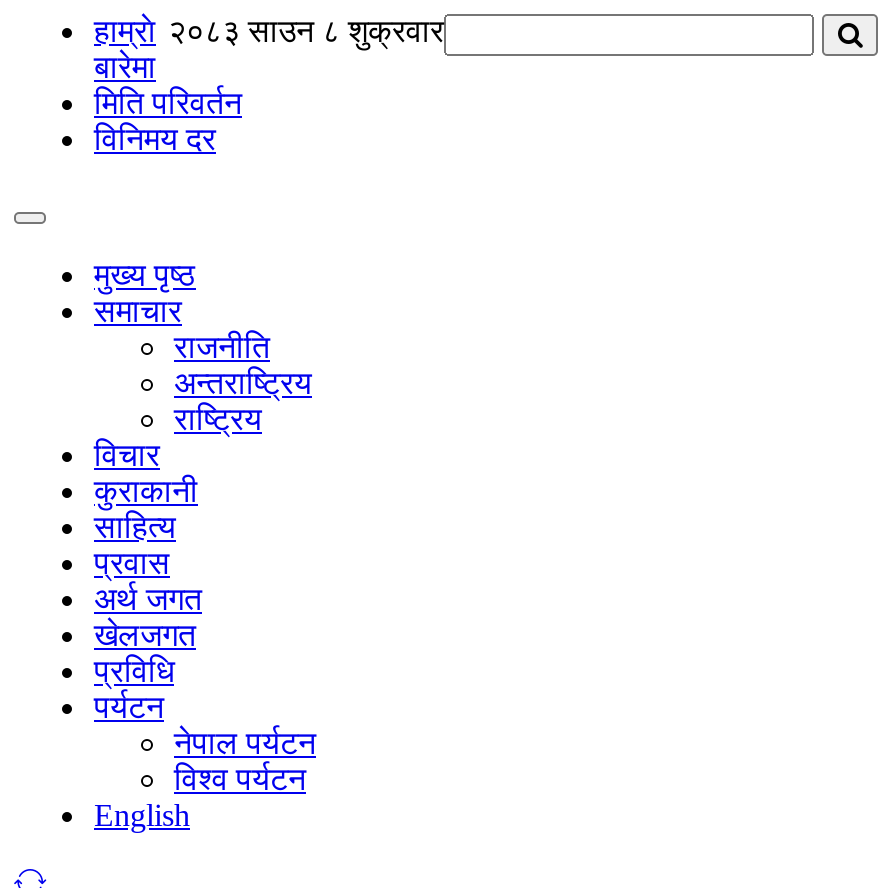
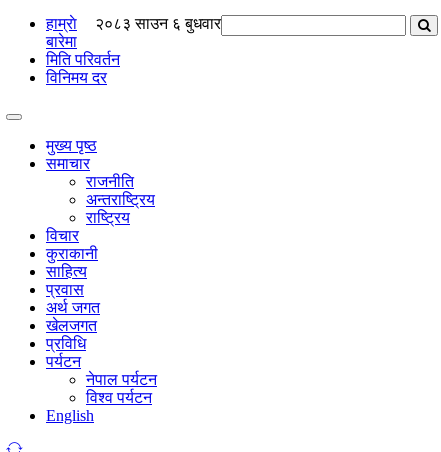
- २०८३ साउन ८ शुक्रवार
+ २०८३ साउन ६ बुधवार
